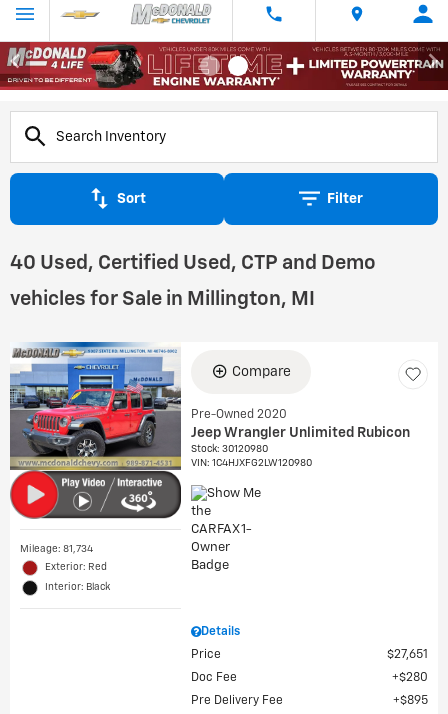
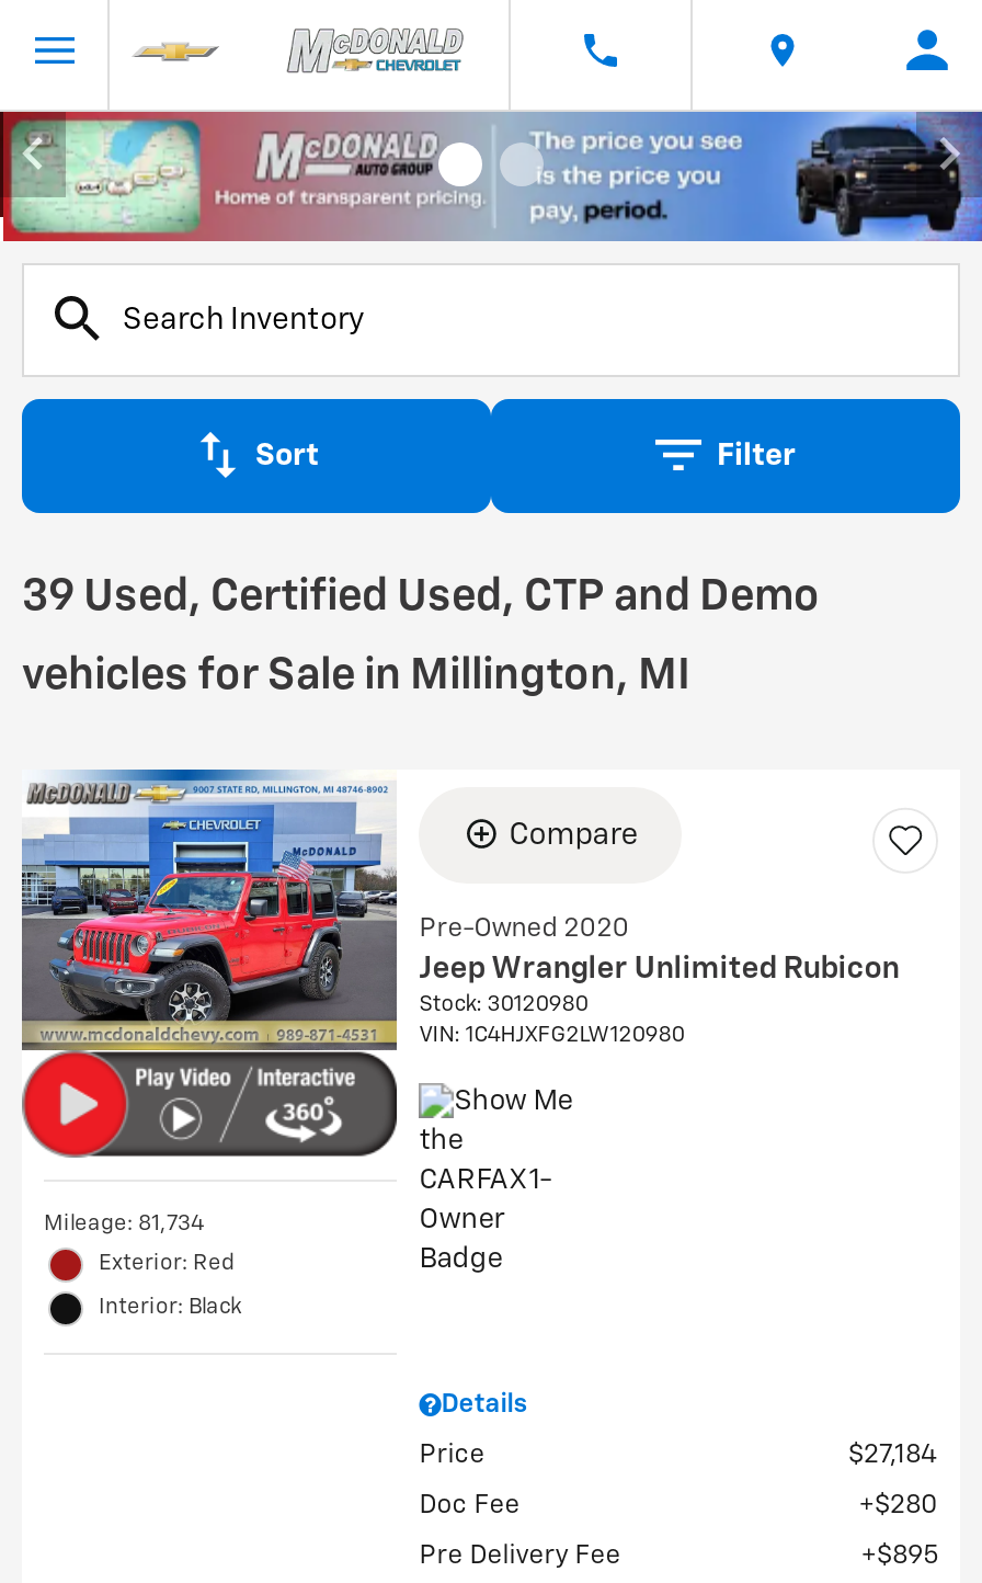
- [image]
+ [image]

- 40 Used, Certified Used, CTP and Demo
+ 39 Used, Certified Used, CTP and Demo

- $27,651
+ $27,184
